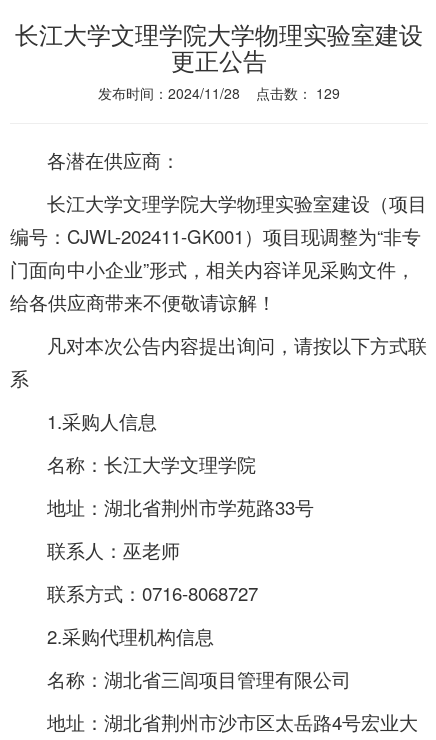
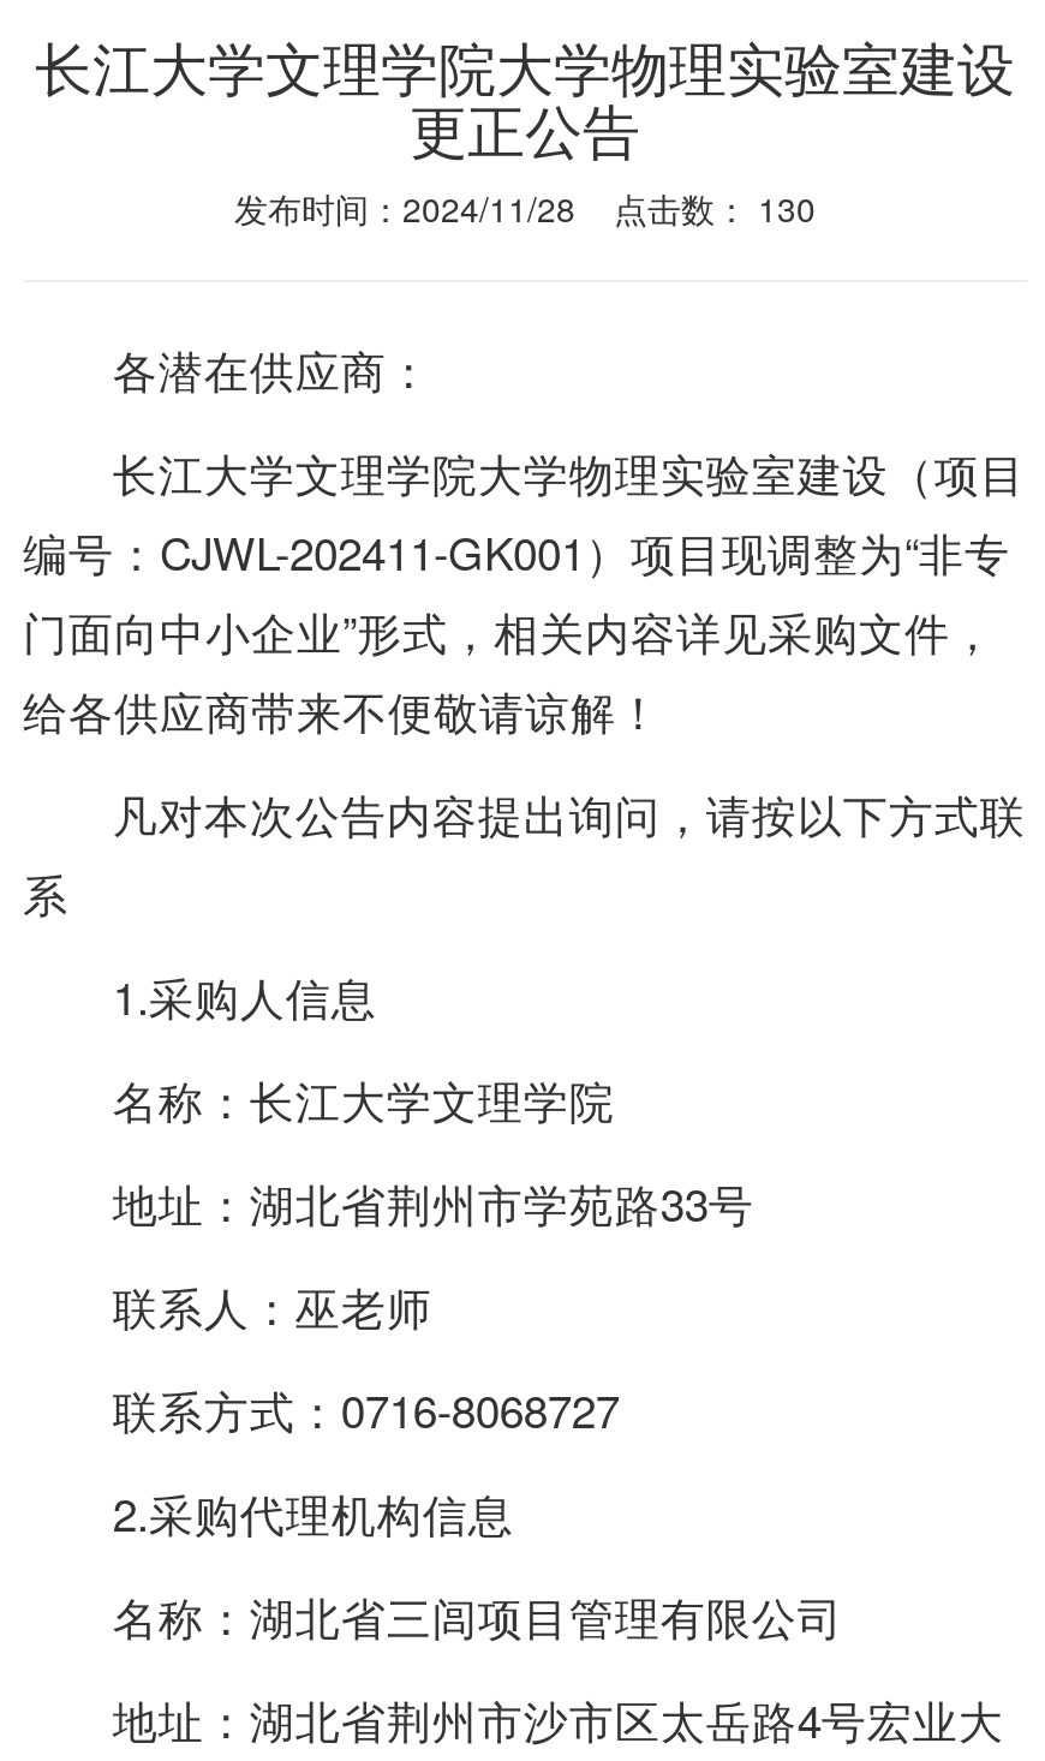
- 发布时间：2024/11/28 点击数：129
+ 发布时间：2024/11/28 点击数：130
